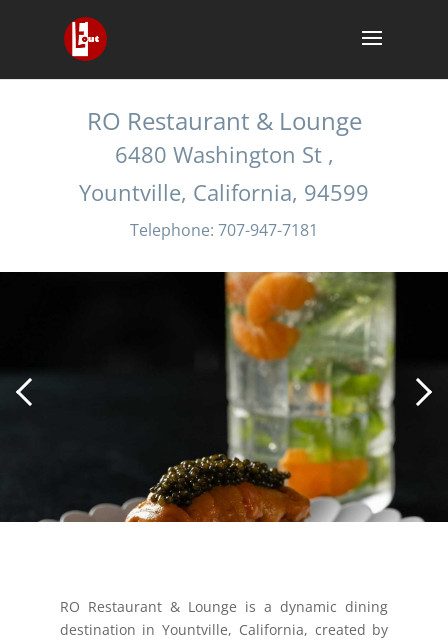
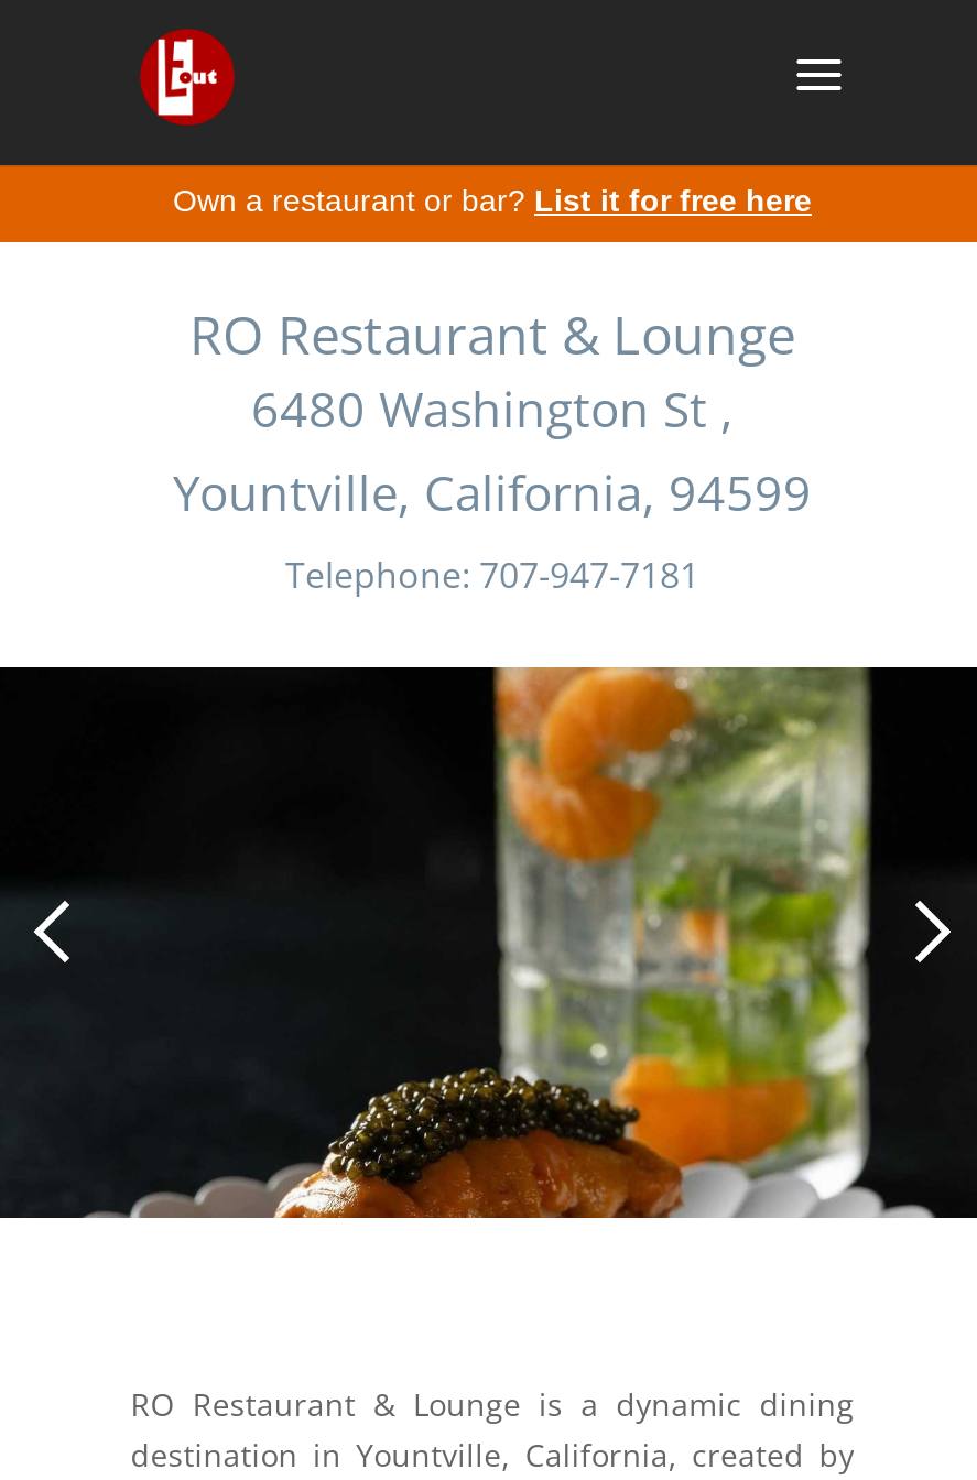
+ Own a restaurant or bar? List it for free here
